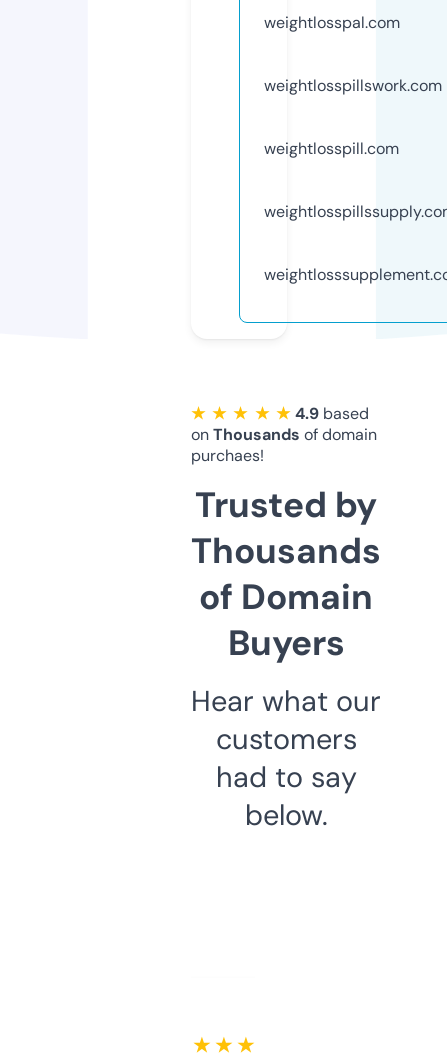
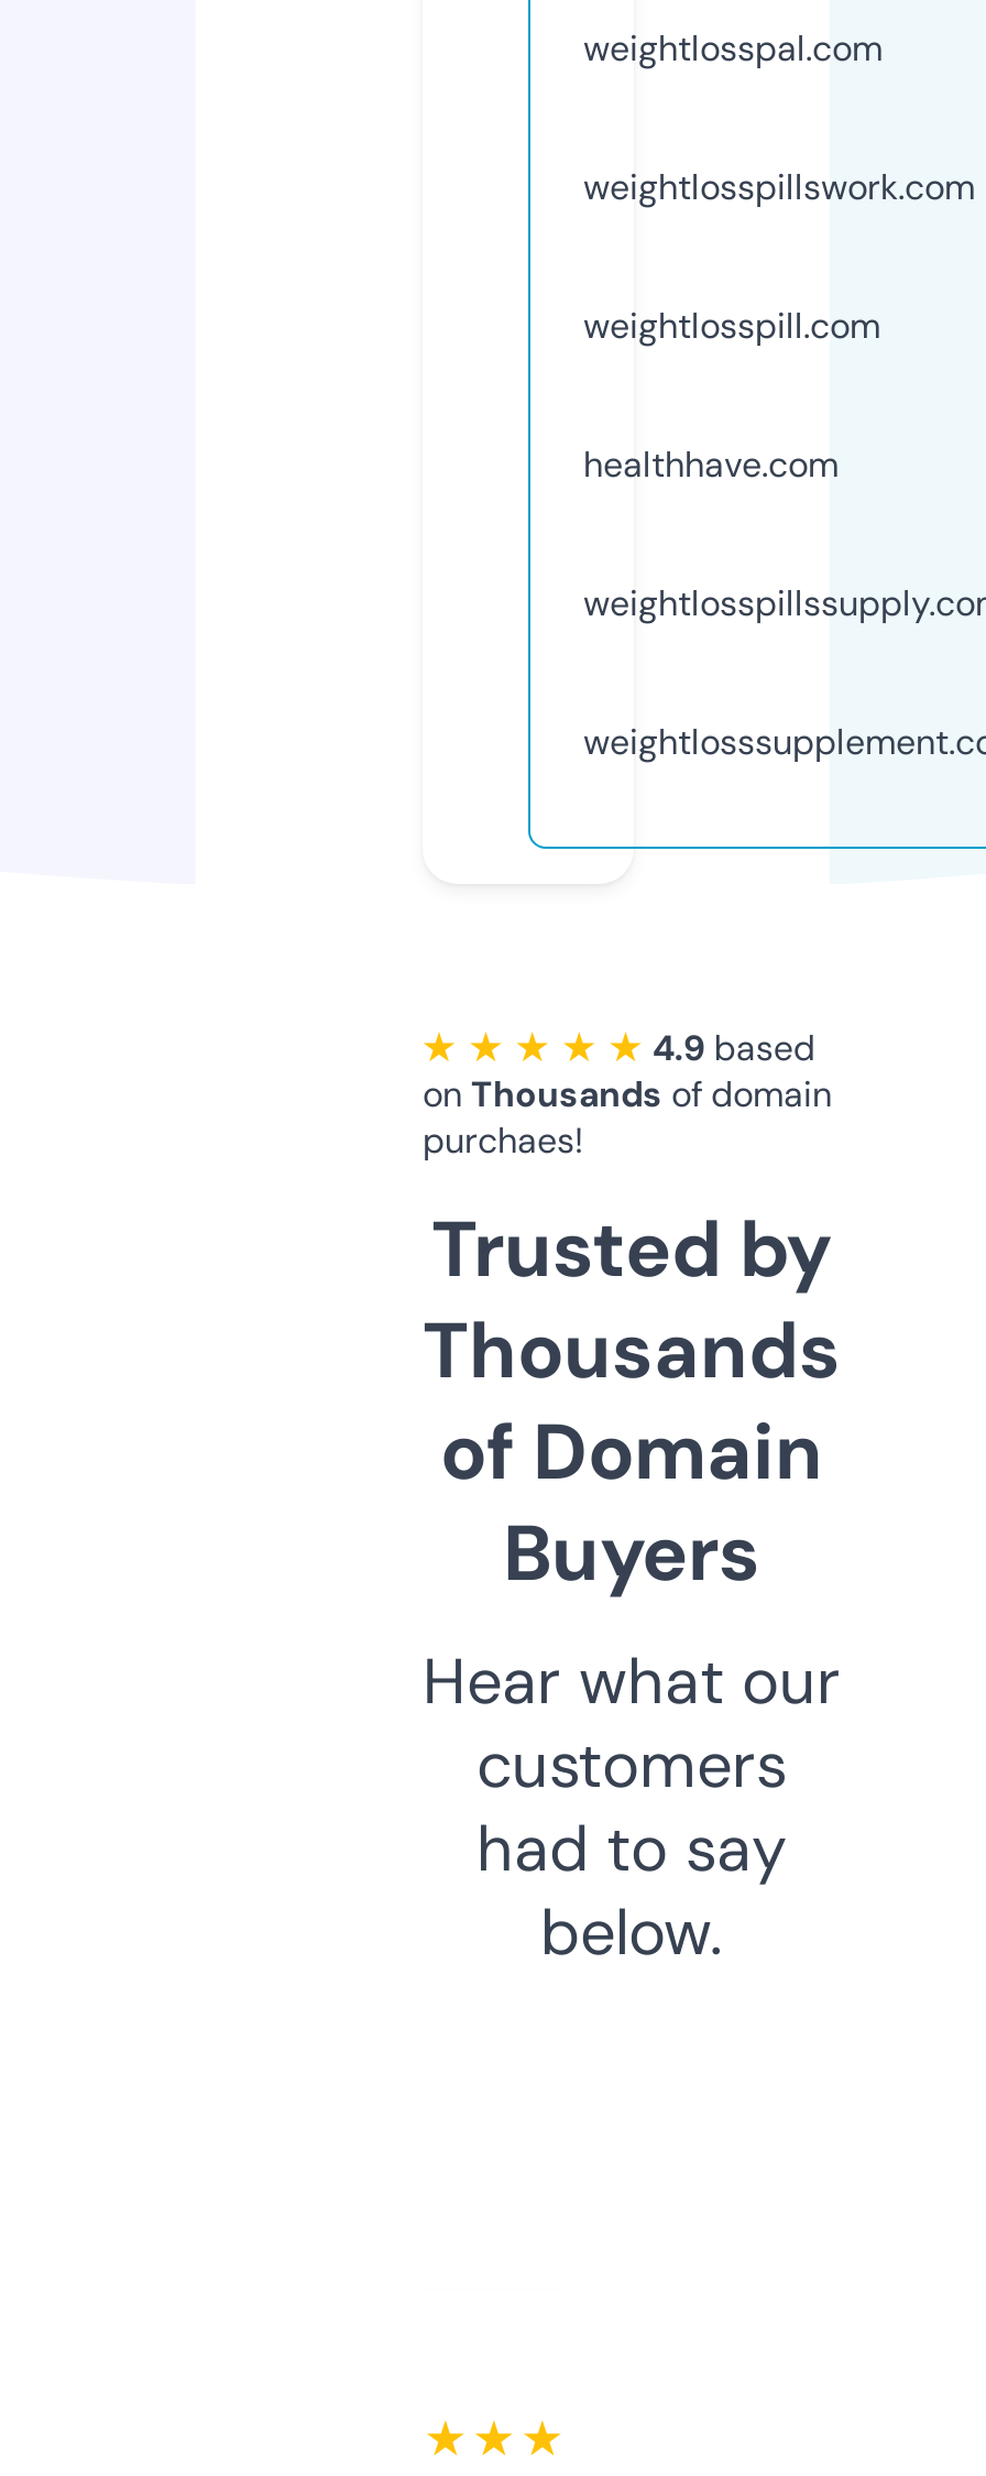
+ healthhave.com
